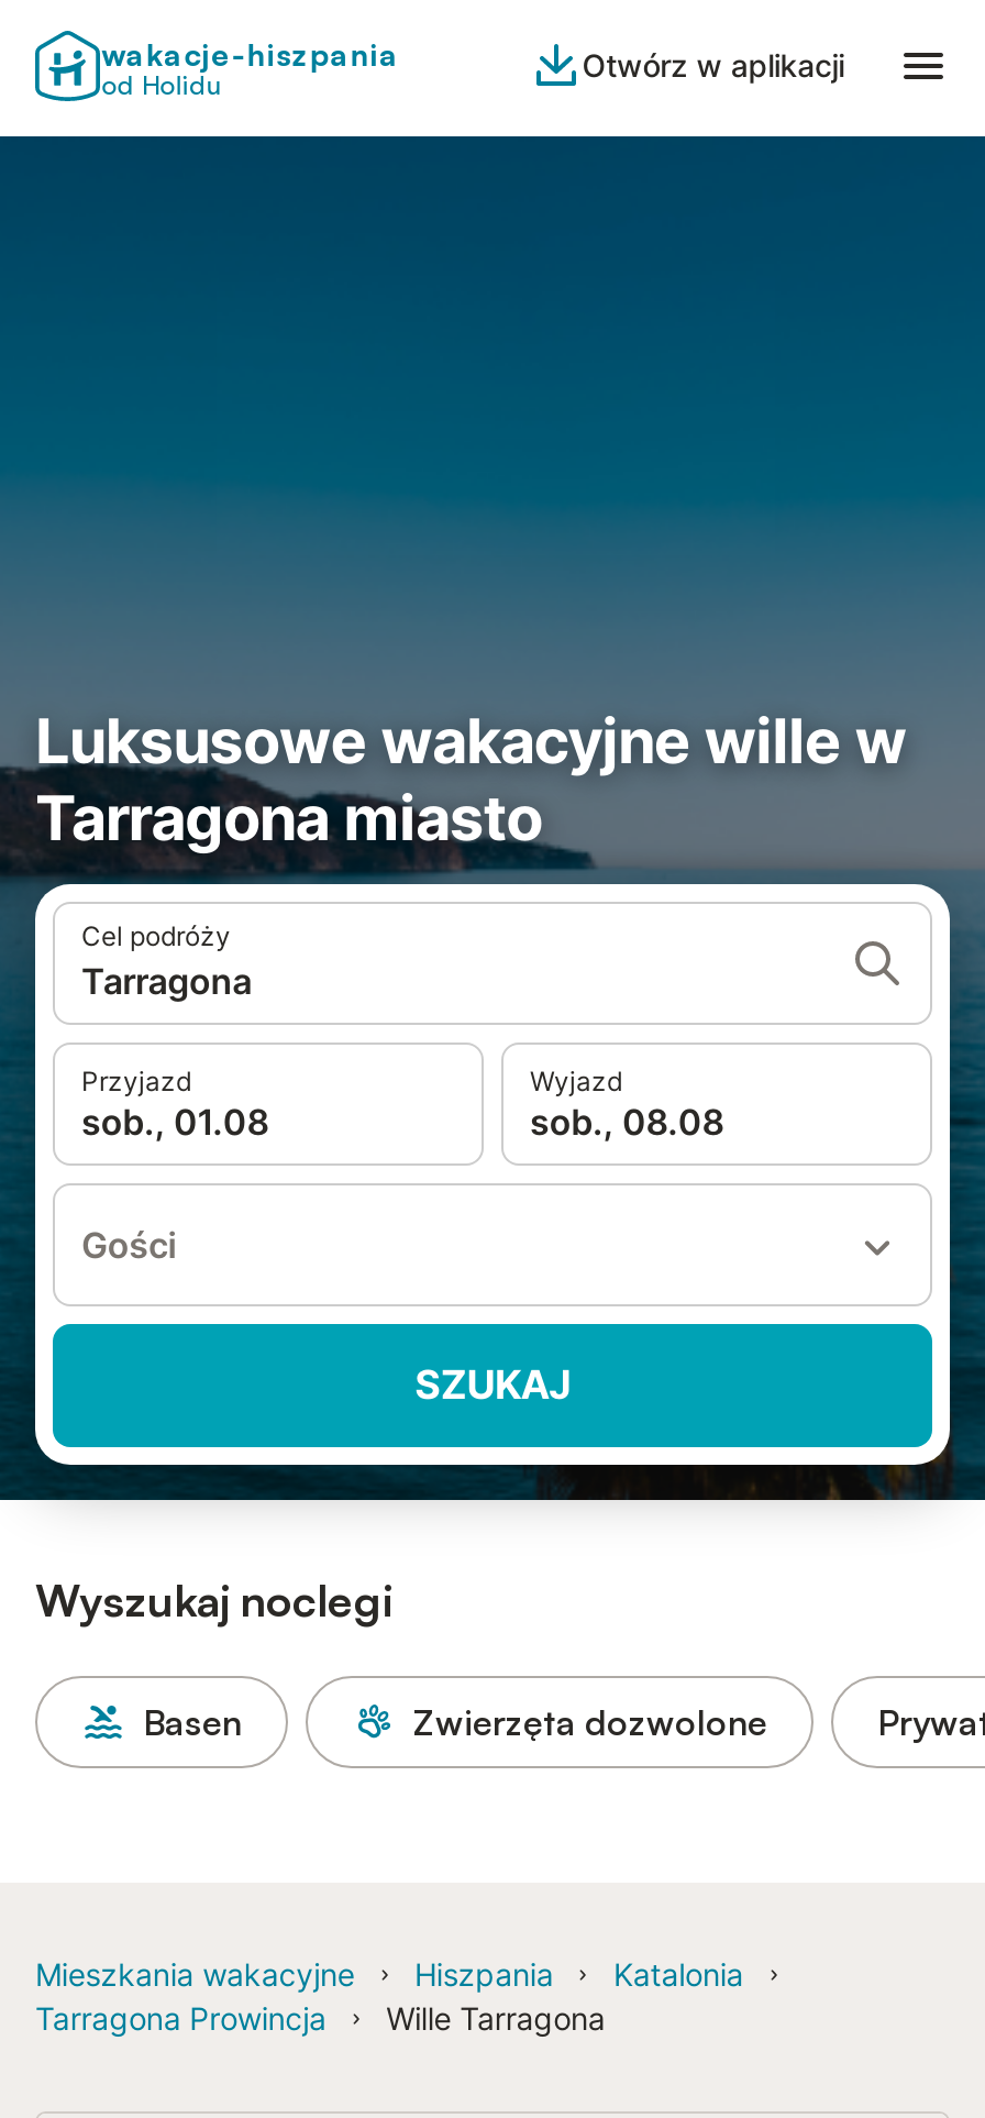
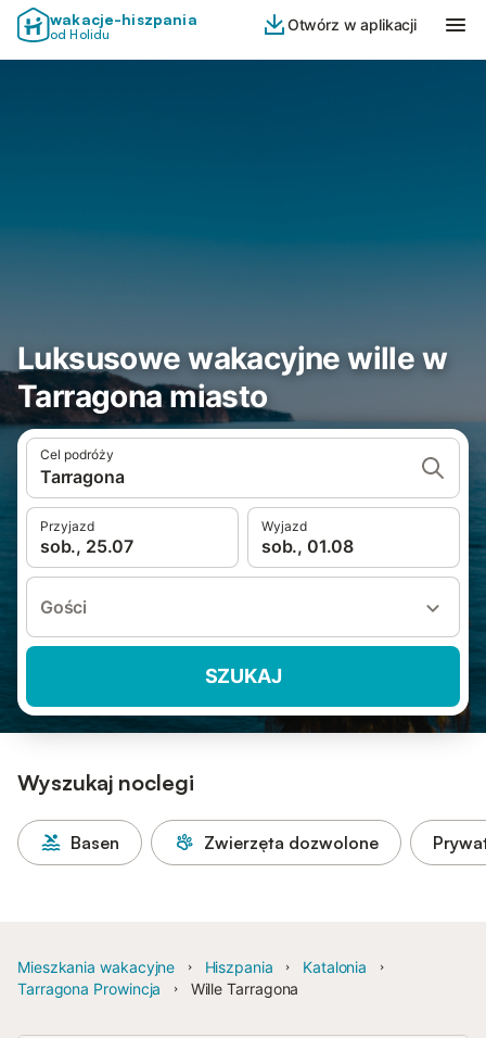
- sob., 01.08
+ sob., 25.07

- sob., 08.08
+ sob., 01.08
